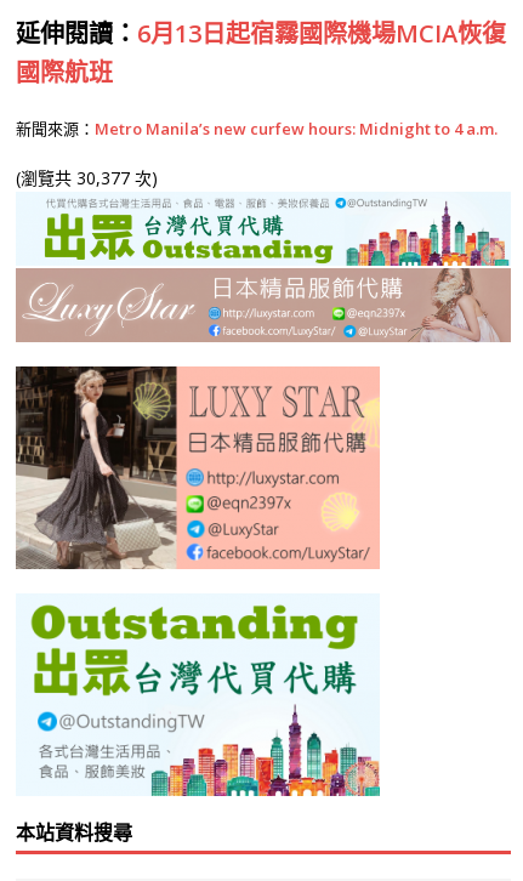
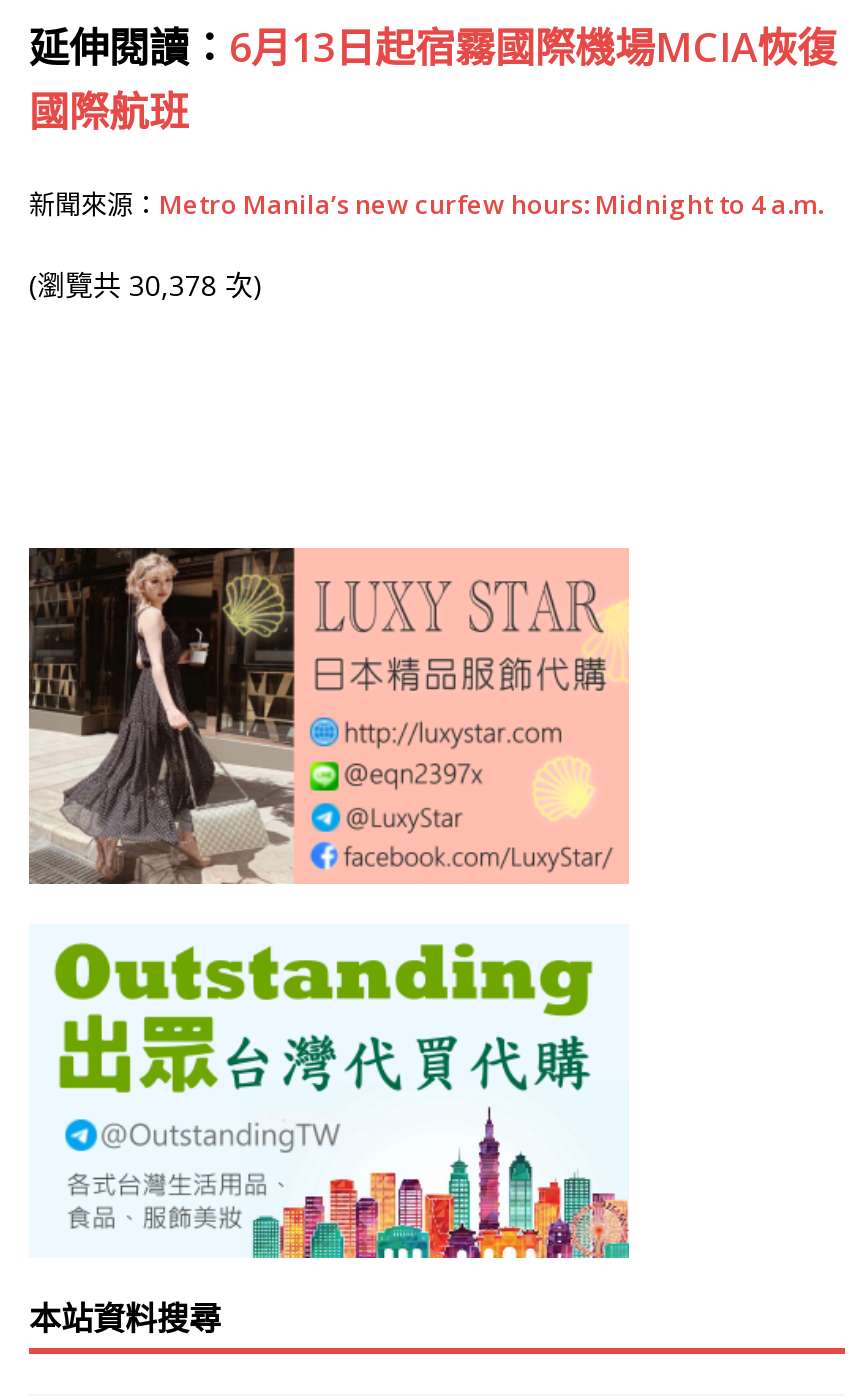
- (瀏覽共 30,377 次)
+ (瀏覽共 30,378 次)

- [image]
